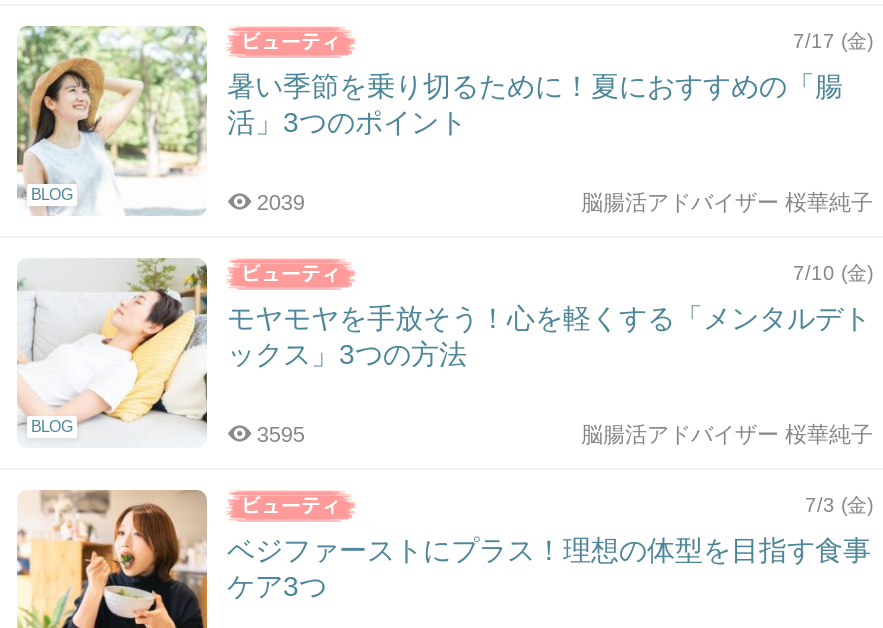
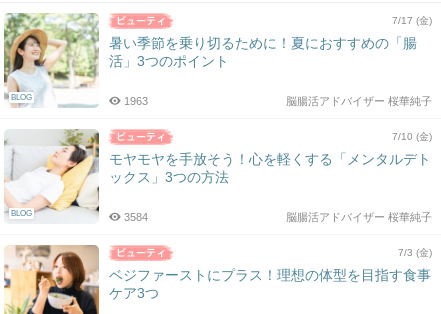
- 2039
+ 1963

- 3595
+ 3584
